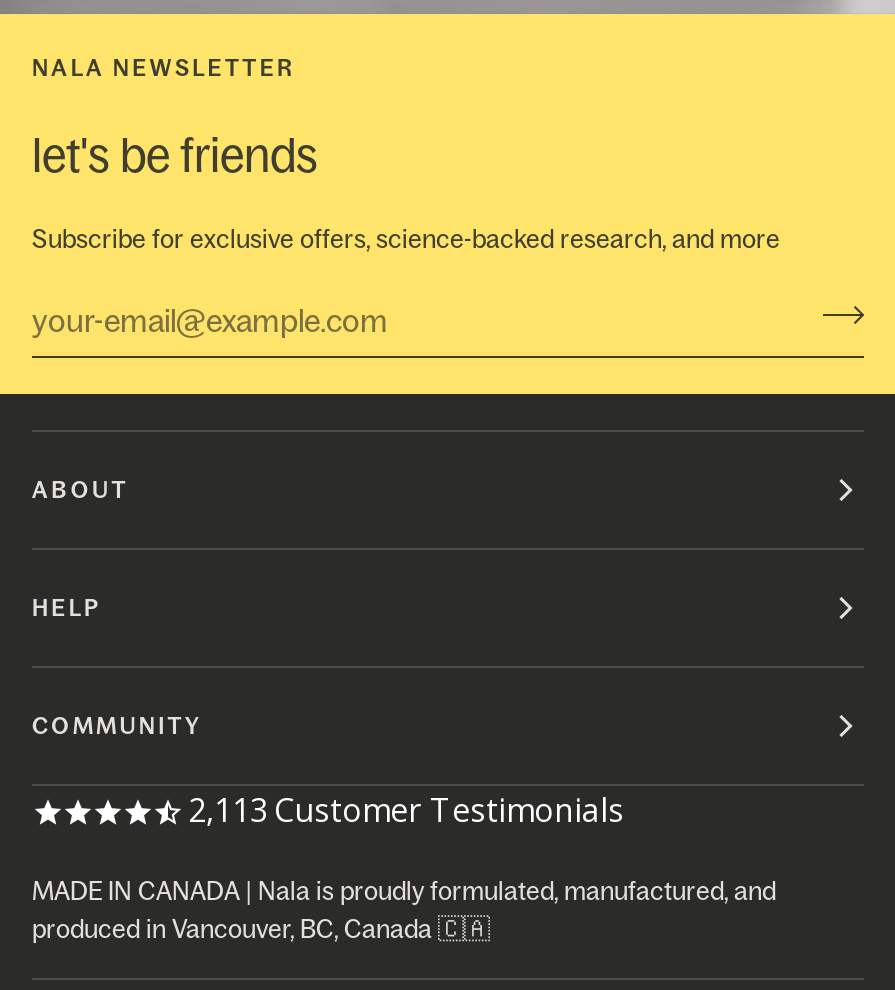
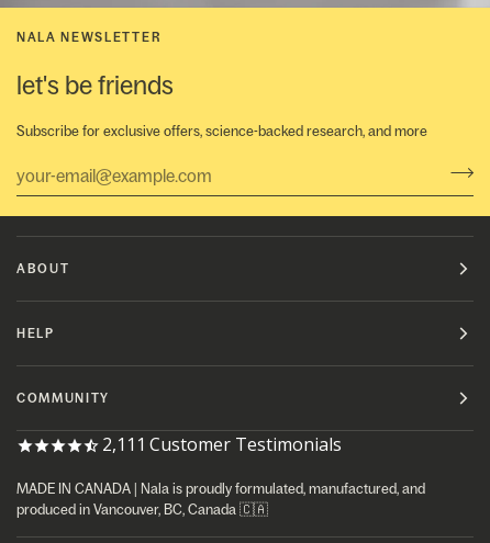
- 2,113 Customer Testimonials
+ 2,111 Customer Testimonials
